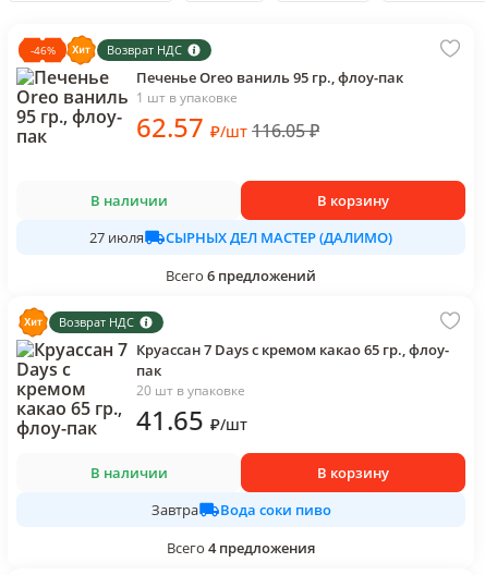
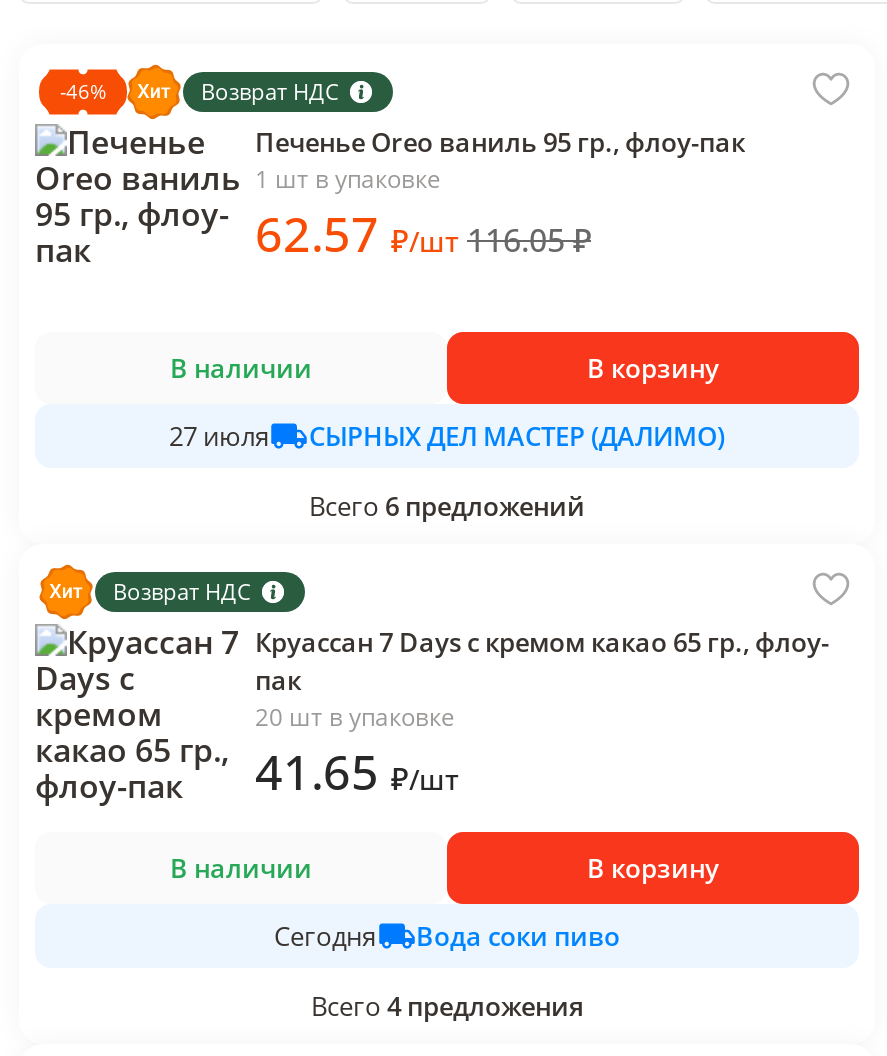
- Завтра
+ Сегодня
